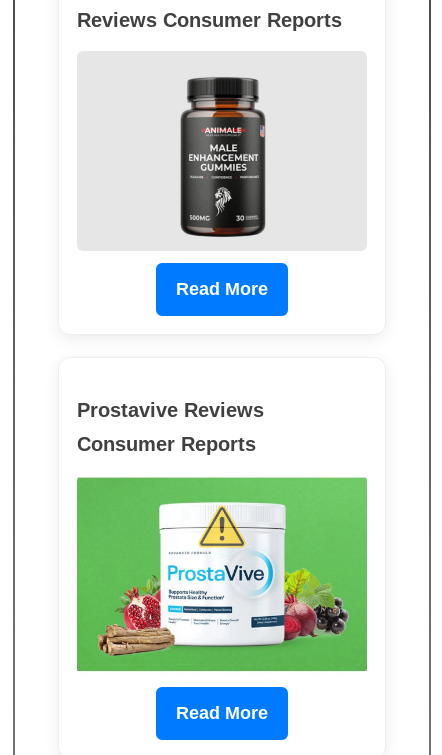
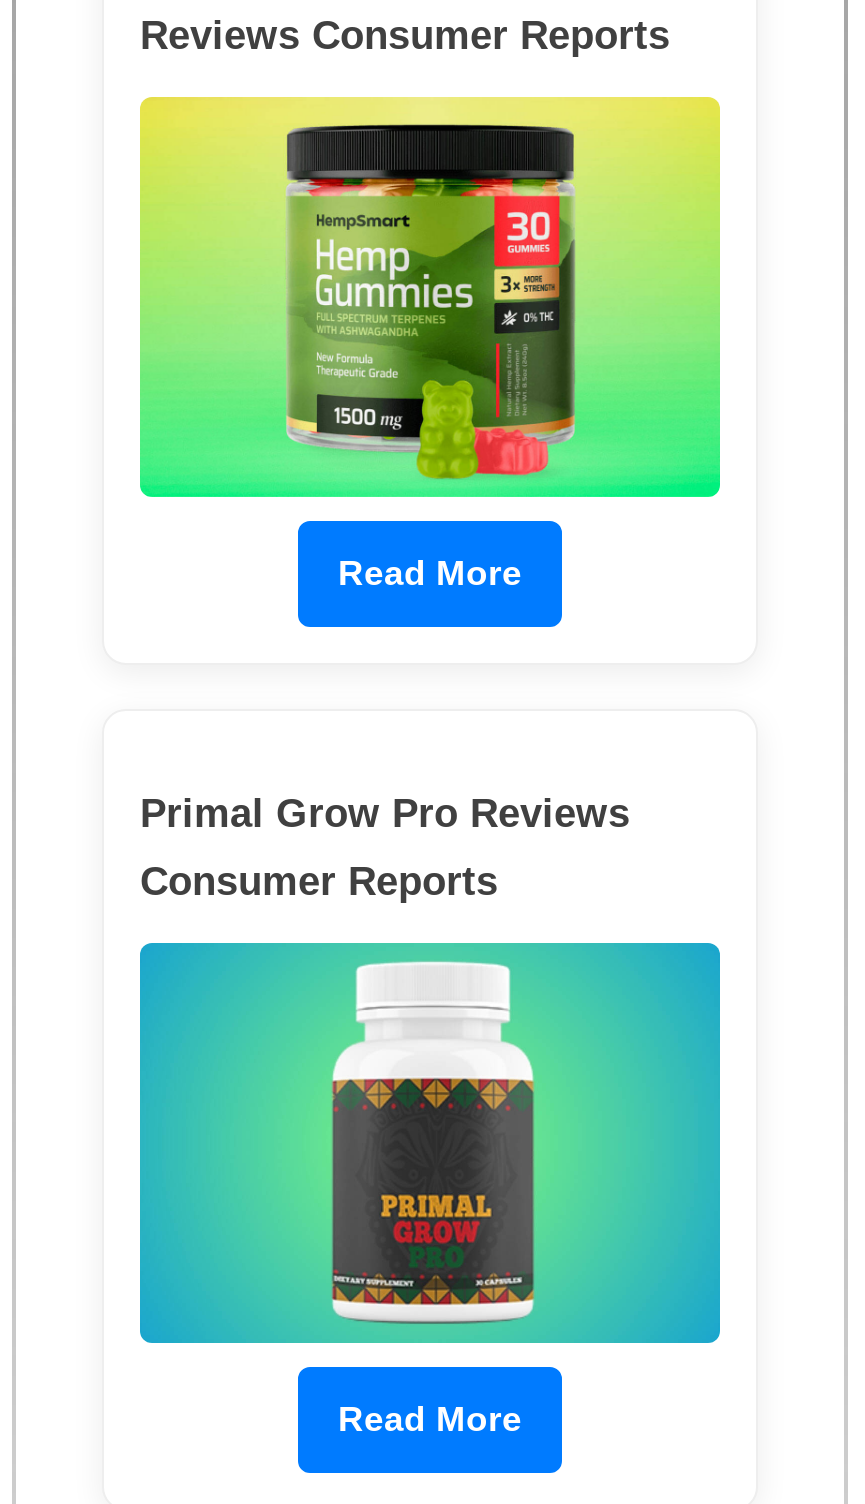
- [image]
+ [image]

- Prostavive Reviews
+ Primal Grow Pro Reviews

- [image]
+ [image]
